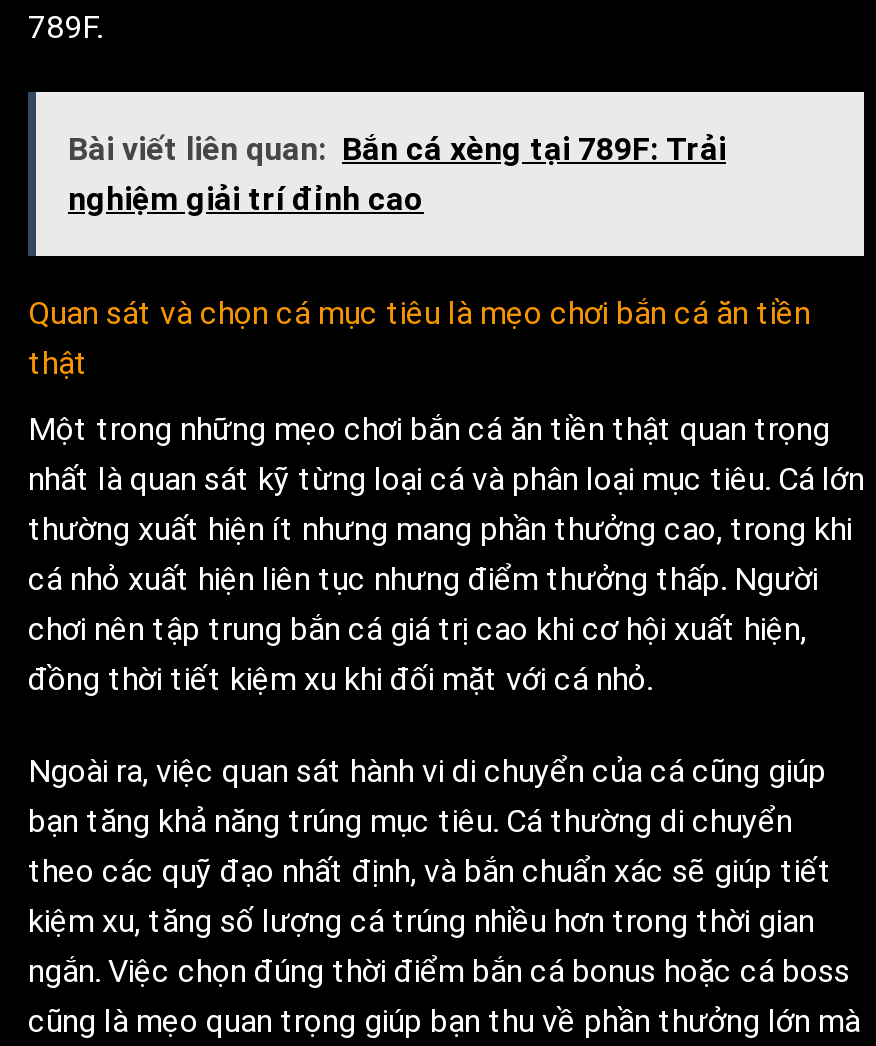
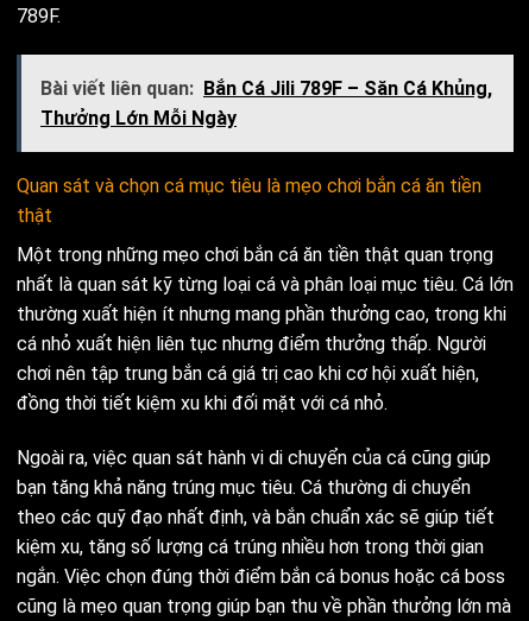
- Bài viết liên quan: Bắn cá xèng tại 789F: Trải
- nghiệm giải trí đỉnh cao
+ Bài viết liên quan: Bắn Cá Jili 789F – Săn Cá Khủng,
+ Thưởng Lớn Mỗi Ngày
